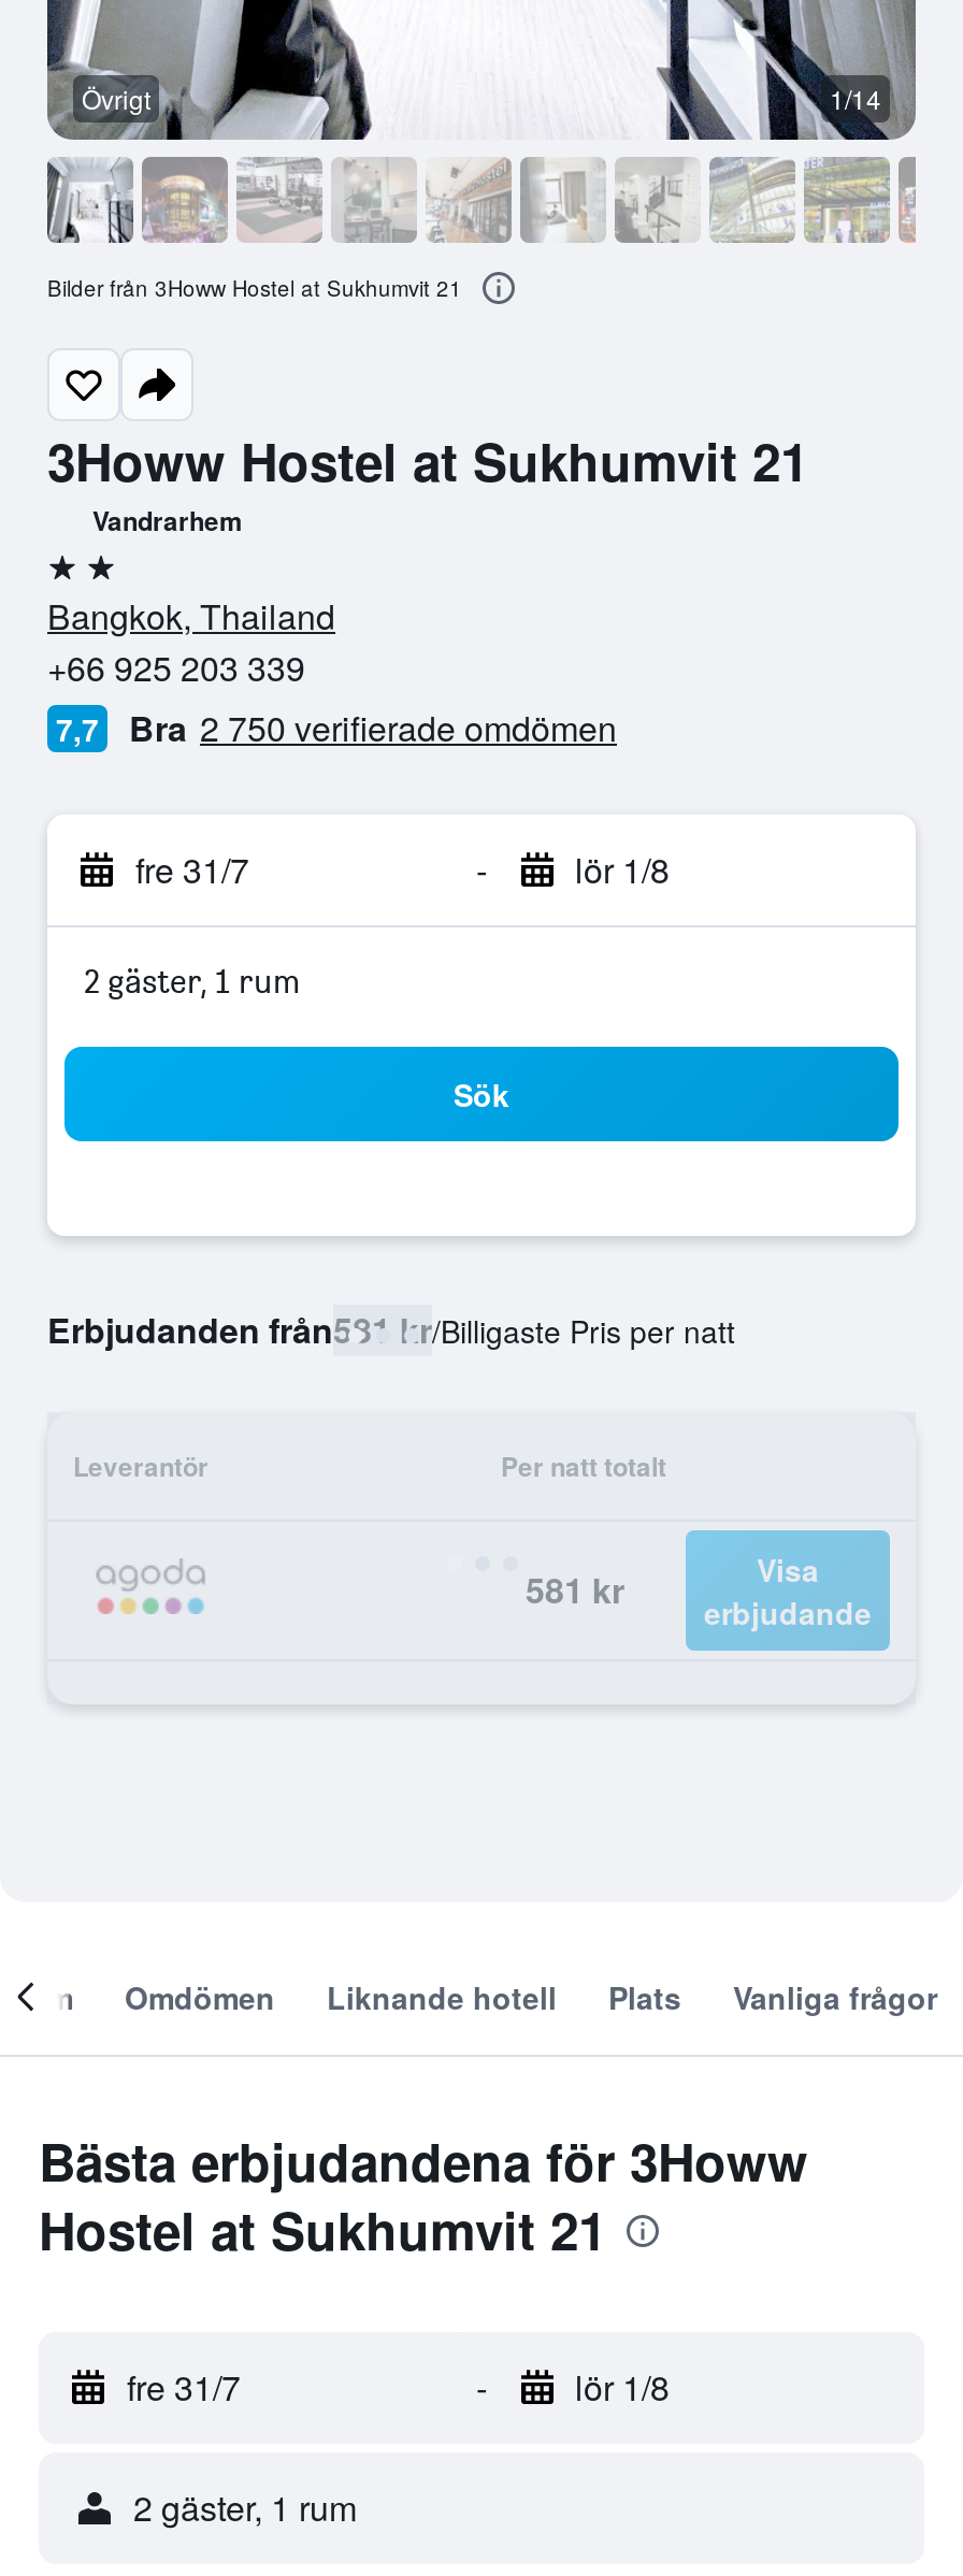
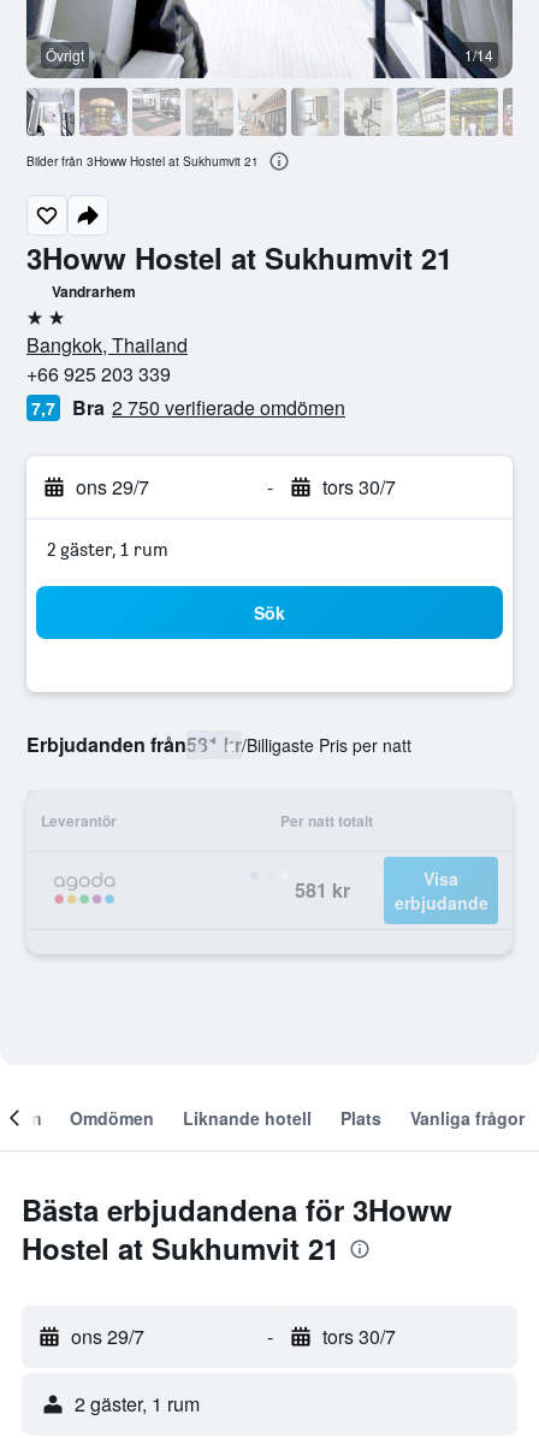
- fre 31/7
+ ons 29/7

- lör 1/8
+ tors 30/7

- fre 31/7
+ ons 29/7

- lör 1/8
+ tors 30/7
